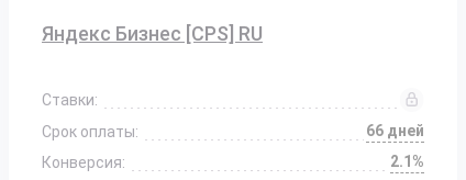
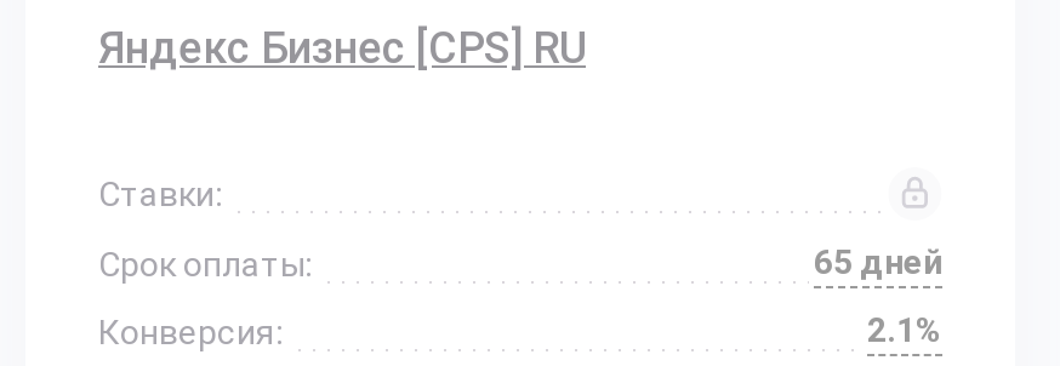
- 66 дней
+ 65 дней
